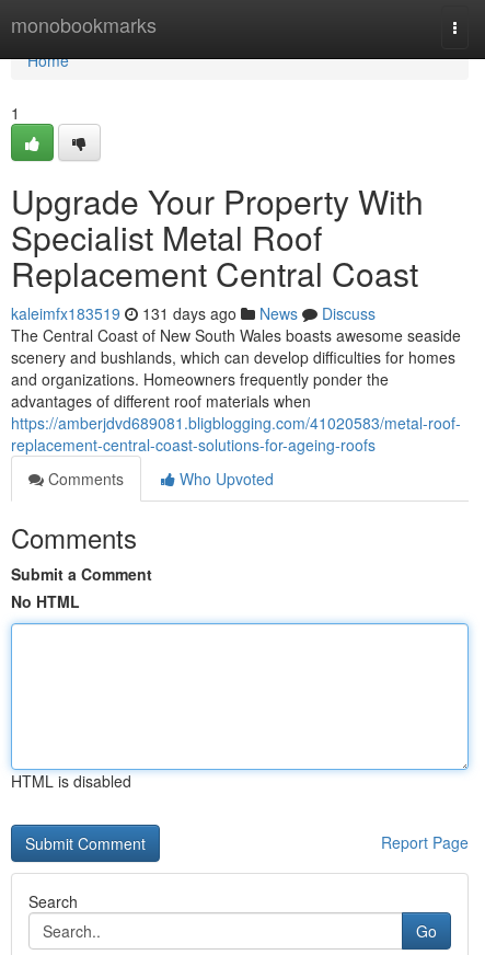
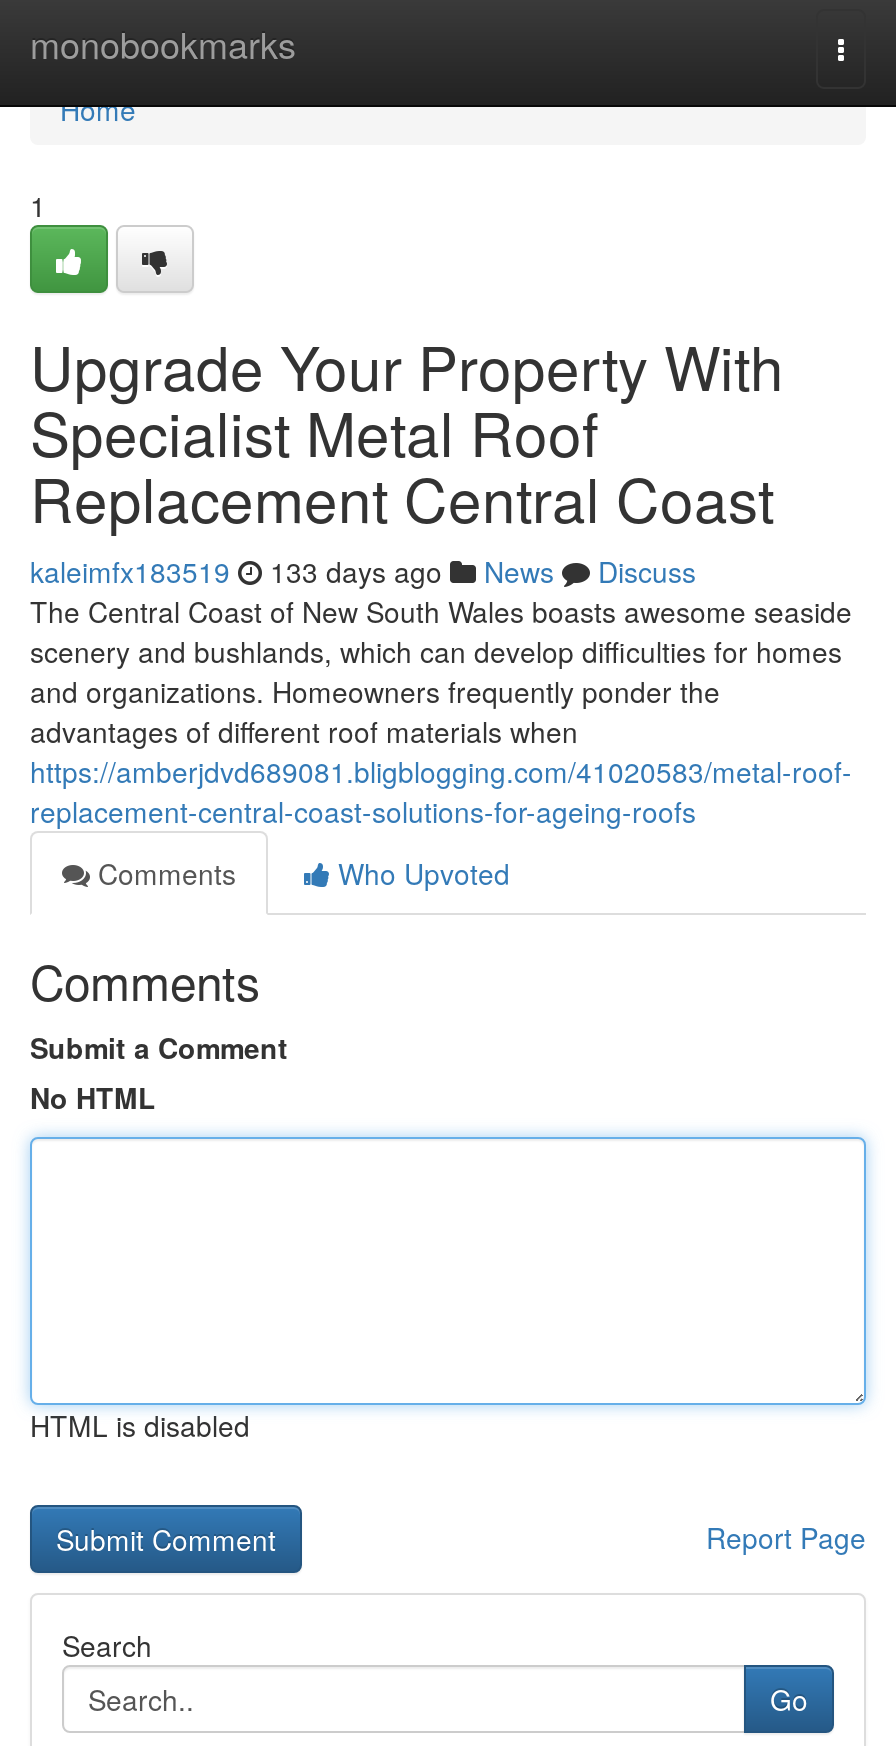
- kaleimfx183519 131 days ago News Discuss
+ kaleimfx183519 133 days ago News Discuss
